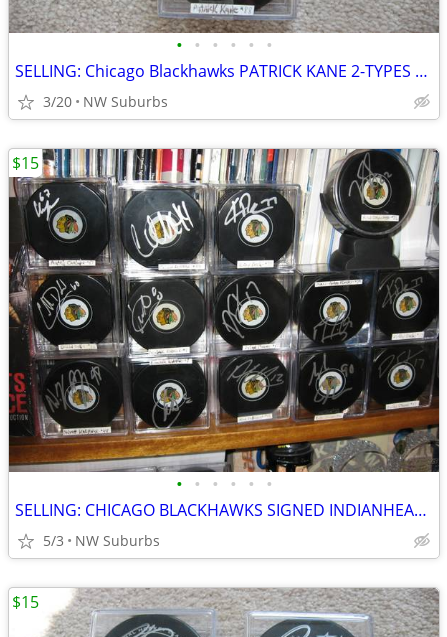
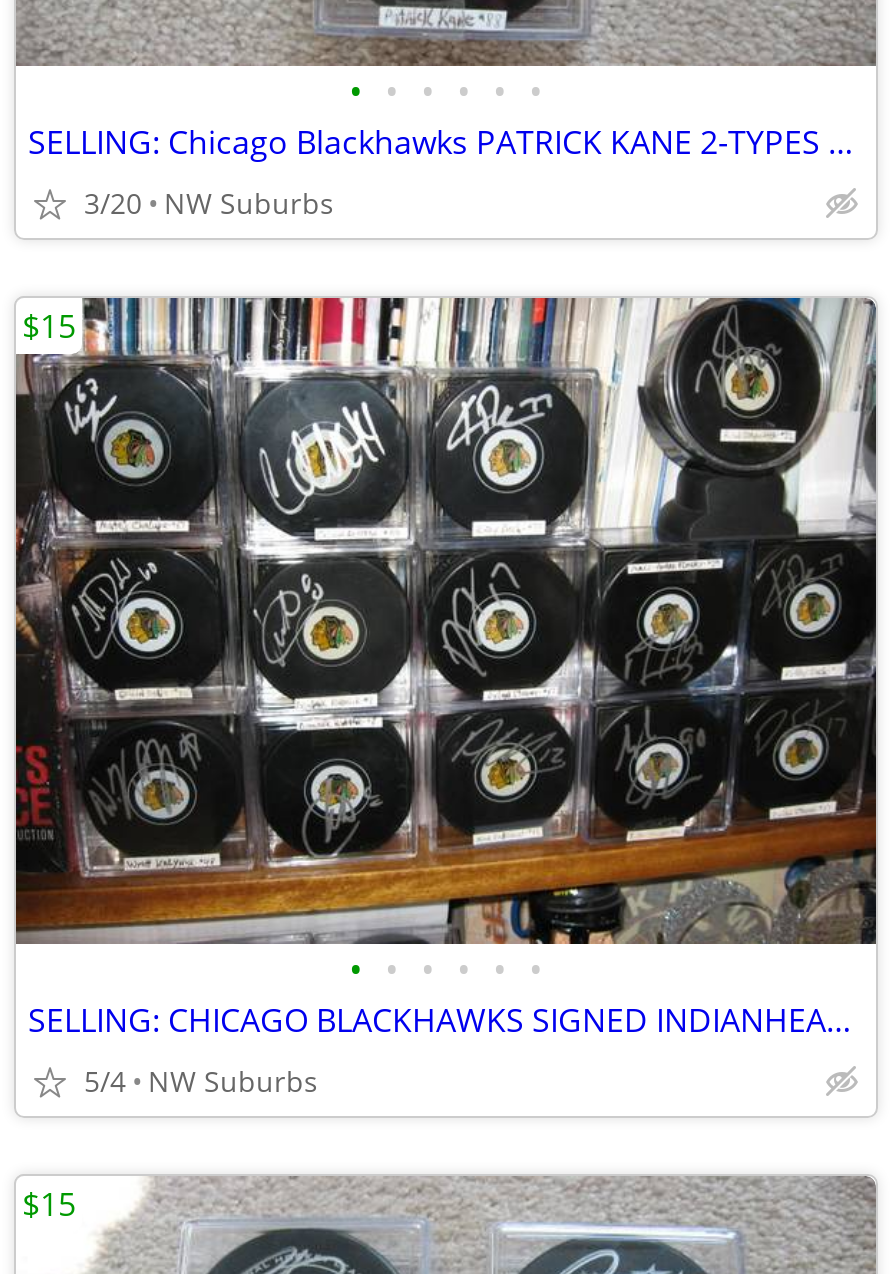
- 5/3 NW Suburbs
+ 5/4 NW Suburbs
